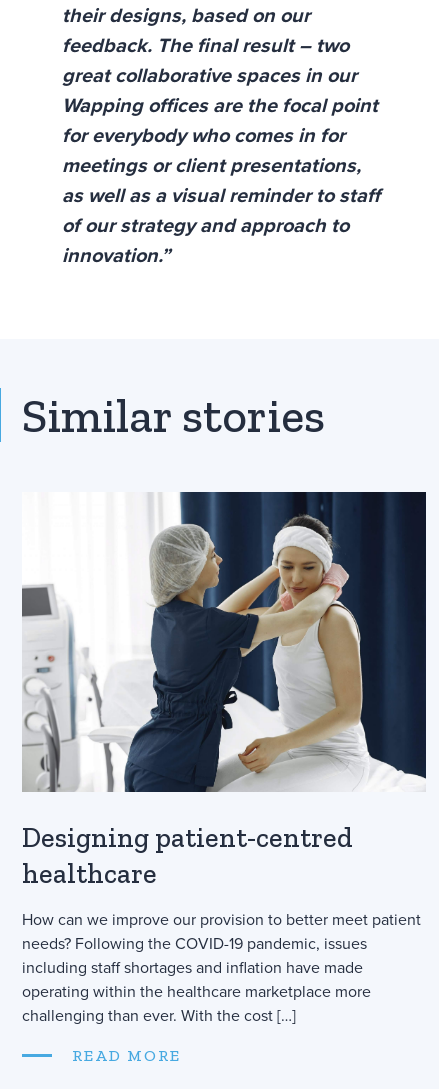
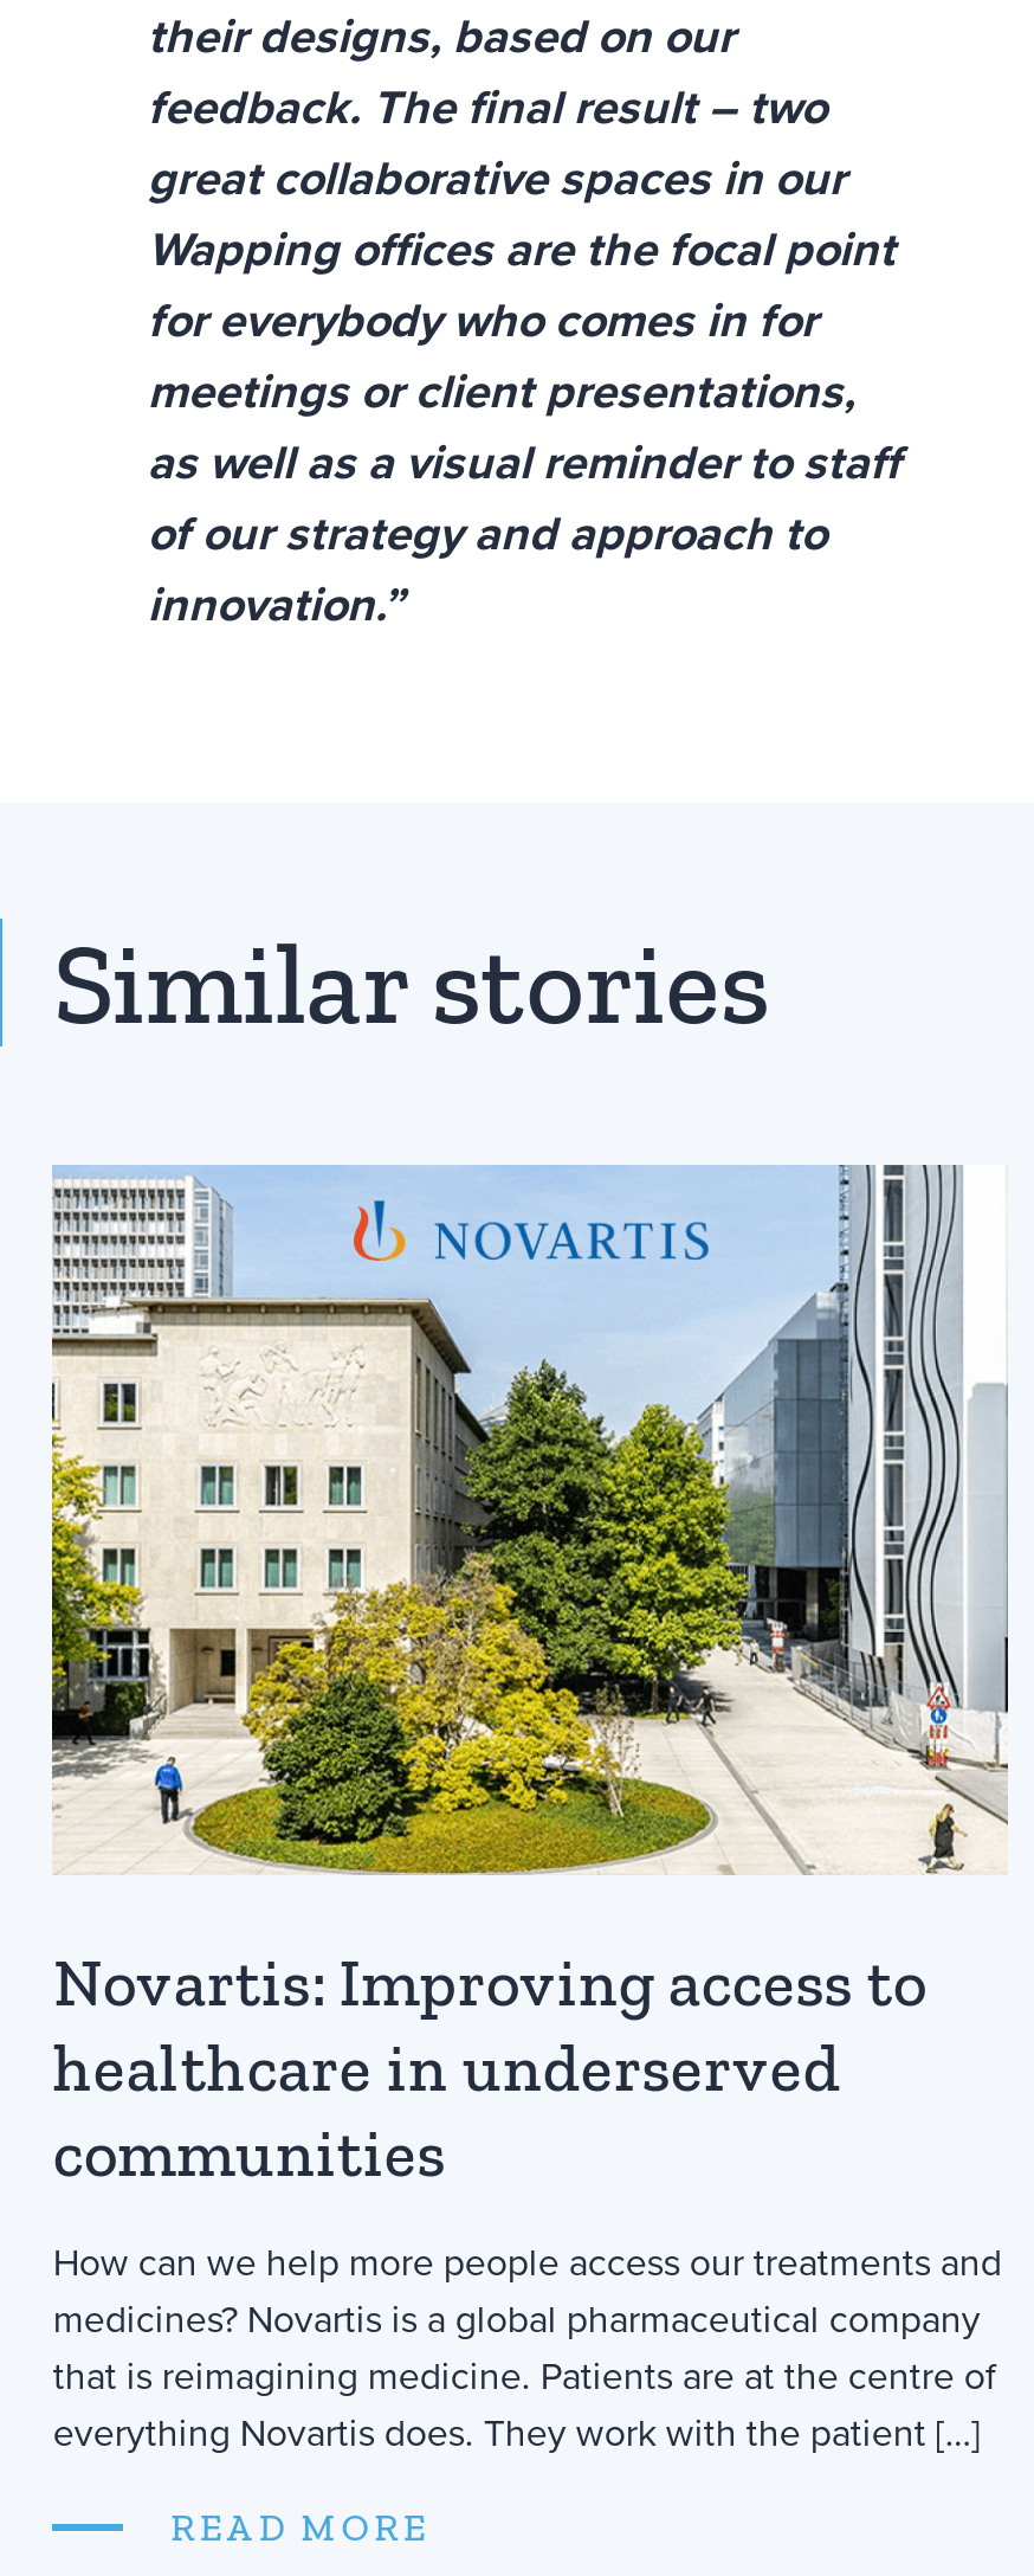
- [image]
- Designing patient-centred
- healthcare
+ [image]
+ Novartis: Improving access to
+ healthcare in underserved
+ communities

- How can we improve our provision to better meet patient
- needs? Following the COVID-19 pandemic, issues
- including staff shortages and inflation have made
- operating within the healthcare marketplace more
- challenging than ever. With the cost […]
+ How can we help more people access our treatments and
+ medicines? Novartis is a global pharmaceutical company
+ that is reimagining medicine. Patients are at the centre of
+ everything Novartis does. They work with the patient […]
